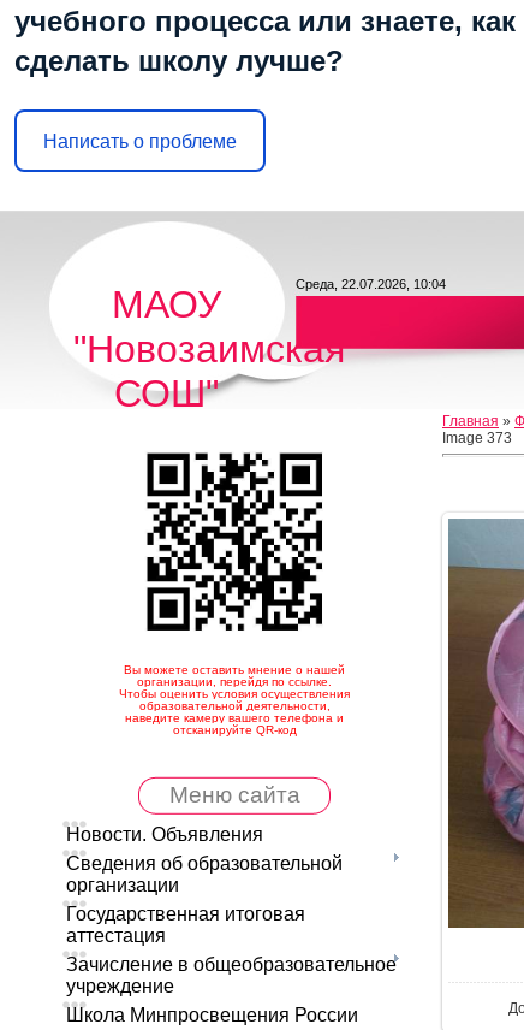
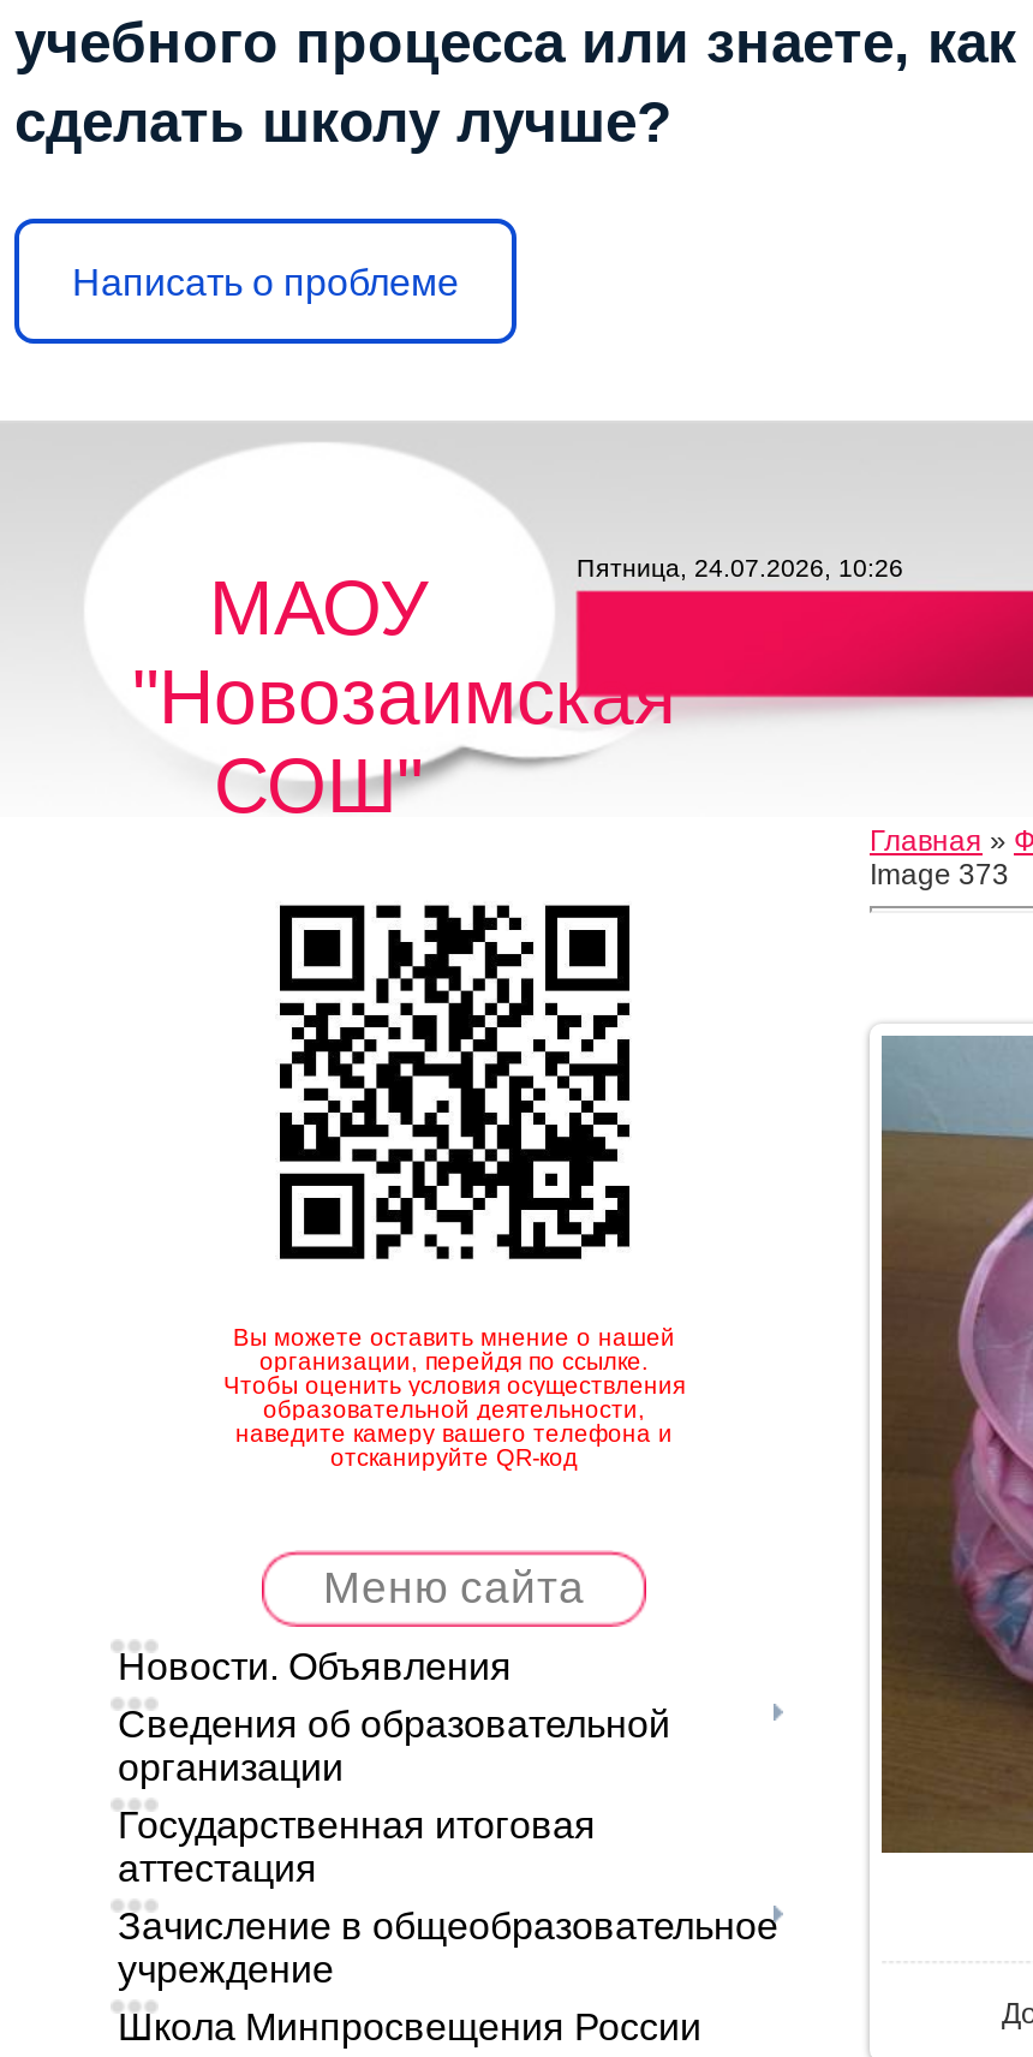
- Среда, 22.07.2026, 10:04
+ Пятница, 24.07.2026, 10:26
